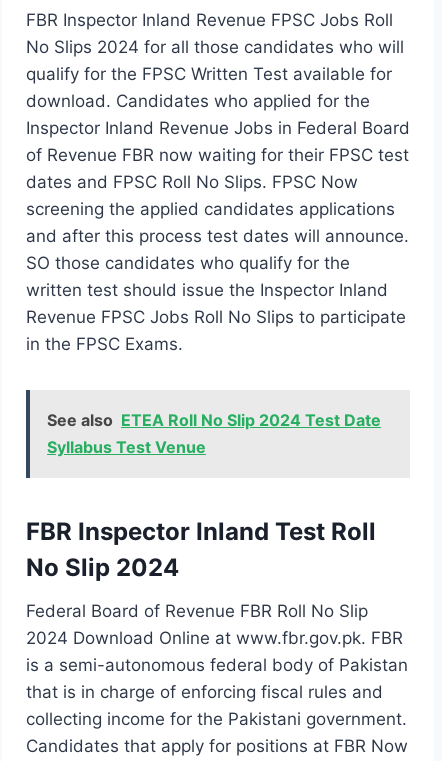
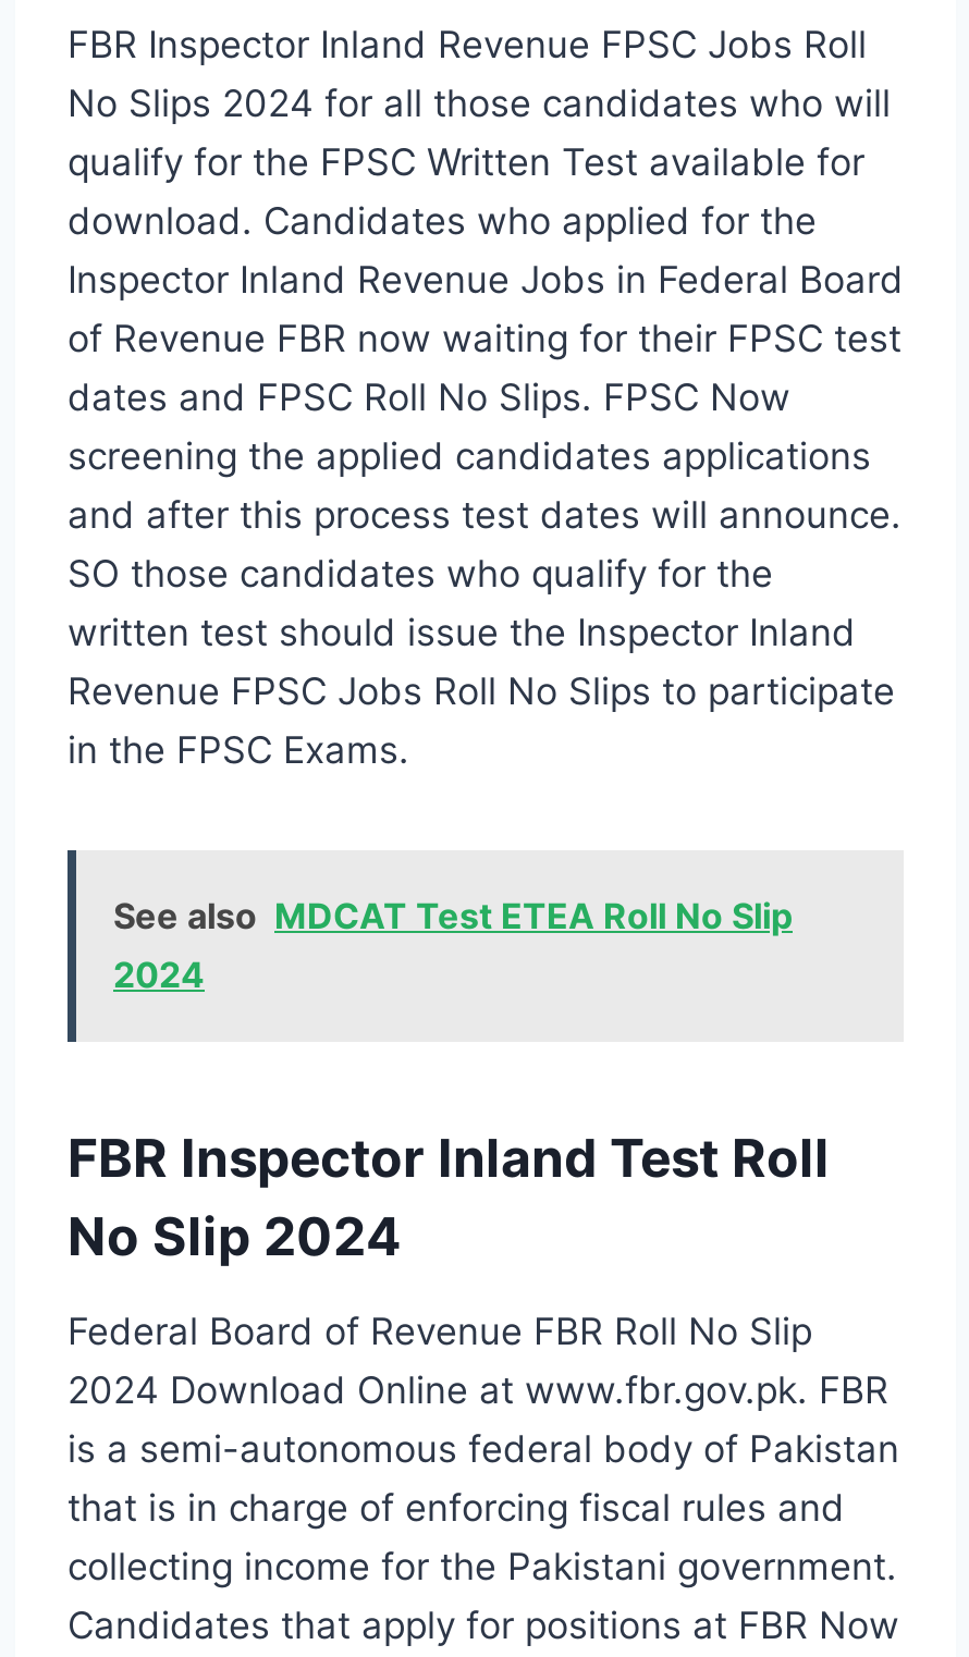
- See also ETEA Roll No Slip 2024 Test Date
- Syllabus Test Venue
+ See also MDCAT Test ETEA Roll No Slip
+ 2024
